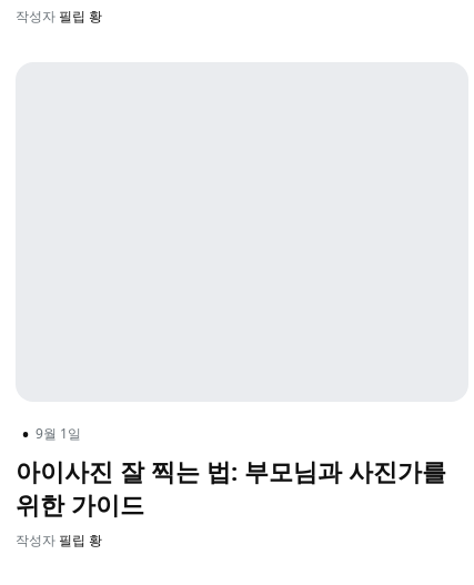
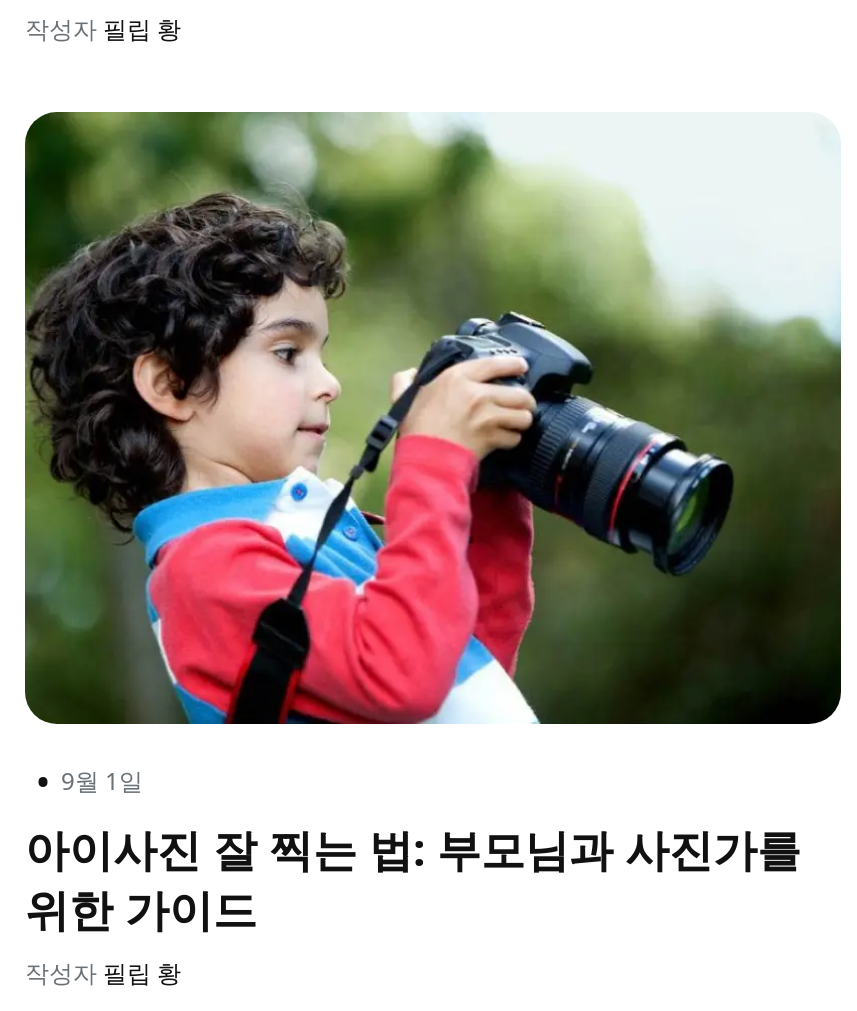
+ [image]
